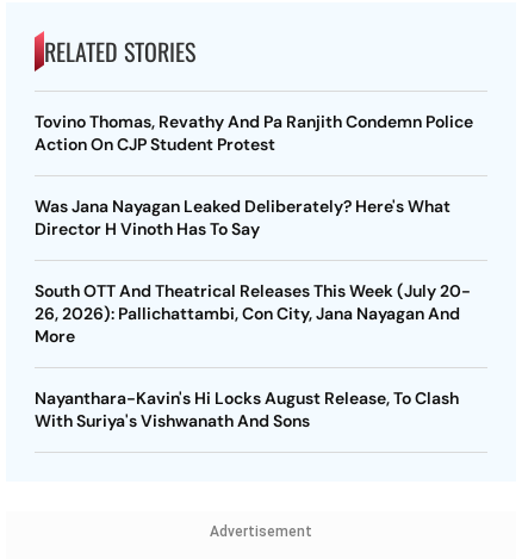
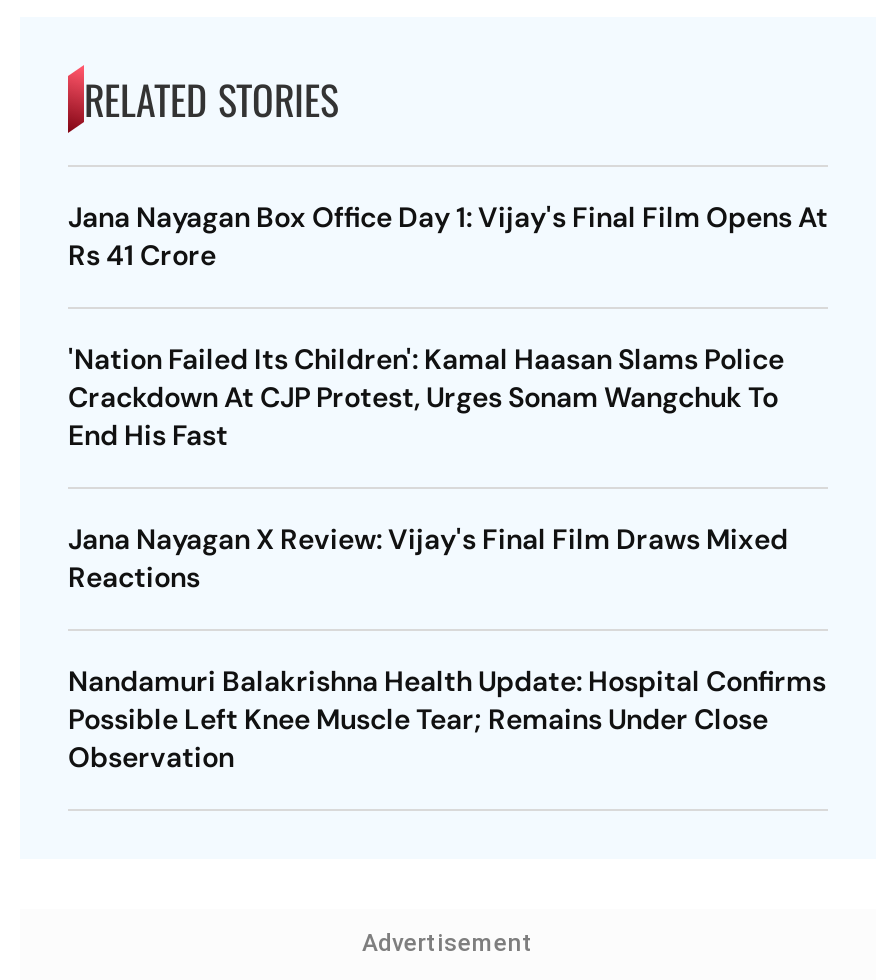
- Tovino Thomas, Revathy And Pa Ranjith Condemn Police
- Action On CJP Student Protest
+ Jana Nayagan Box Office Day 1: Vijay's Final Film Opens At
+ Rs 41 Crore

- Was Jana Nayagan Leaked Deliberately? Here's What
- Director H Vinoth Has To Say
+ 'Nation Failed Its Children': Kamal Haasan Slams Police
+ Crackdown At CJP Protest, Urges Sonam Wangchuk To
+ End His Fast

- South OTT And Theatrical Releases This Week (July 20-
- 26, 2026): Pallichattambi, Con City, Jana Nayagan And
- More
+ Jana Nayagan X Review: Vijay's Final Film Draws Mixed
+ Reactions

- Nayanthara-Kavin's Hi Locks August Release, To Clash
- With Suriya's Vishwanath And Sons
+ Nandamuri Balakrishna Health Update: Hospital Confirms
+ Possible Left Knee Muscle Tear; Remains Under Close
+ Observation
